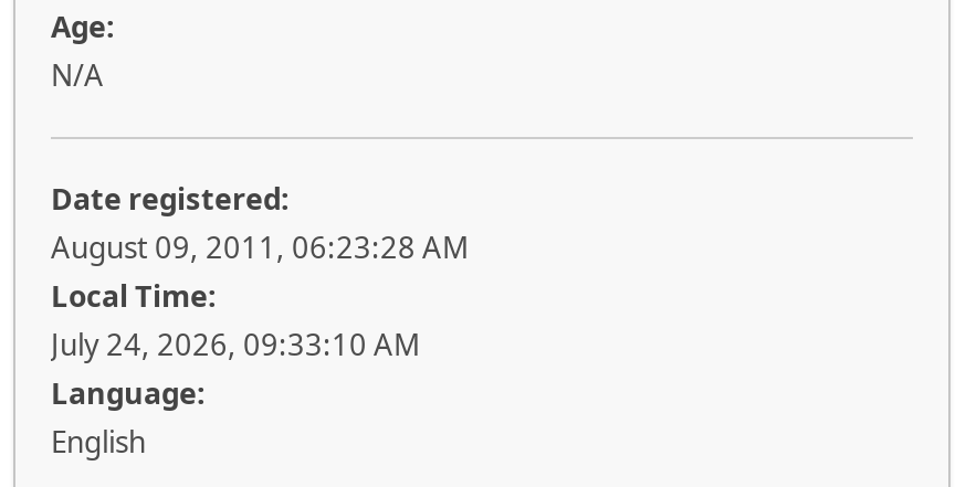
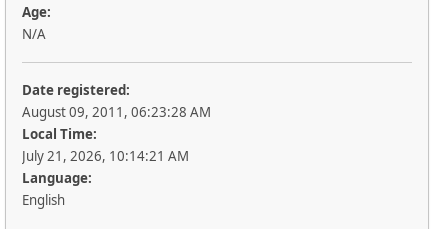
- July 24, 2026, 09:33:10 AM
+ July 21, 2026, 10:14:21 AM
